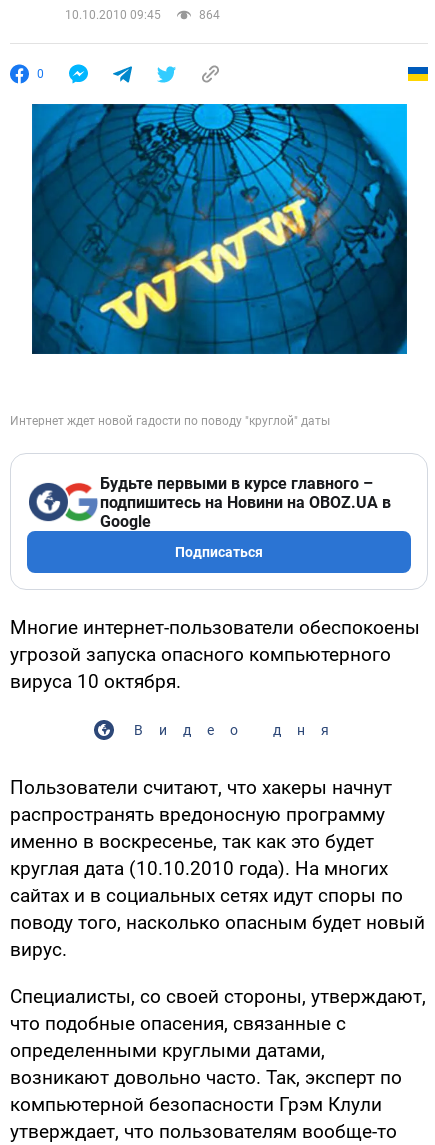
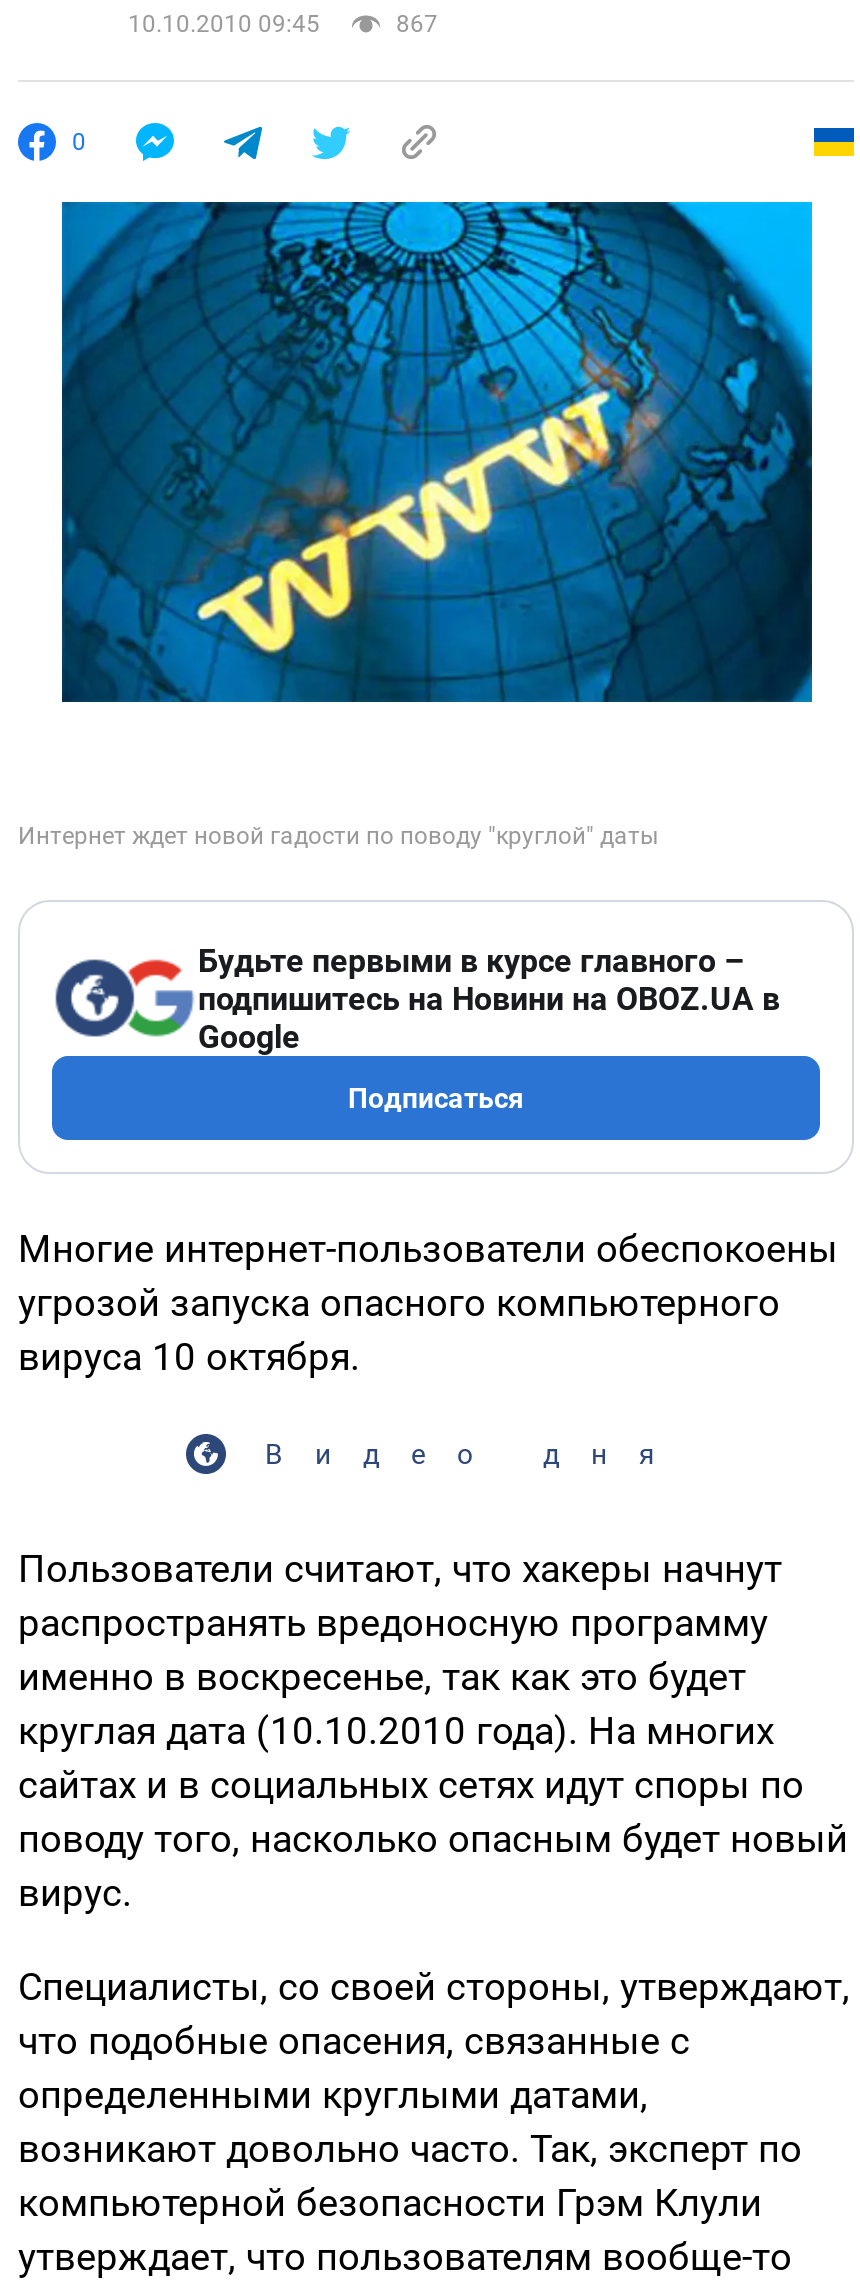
- 864
+ 867
